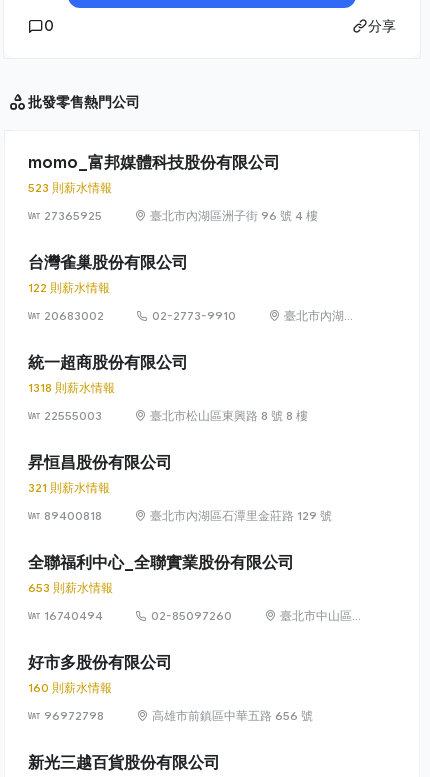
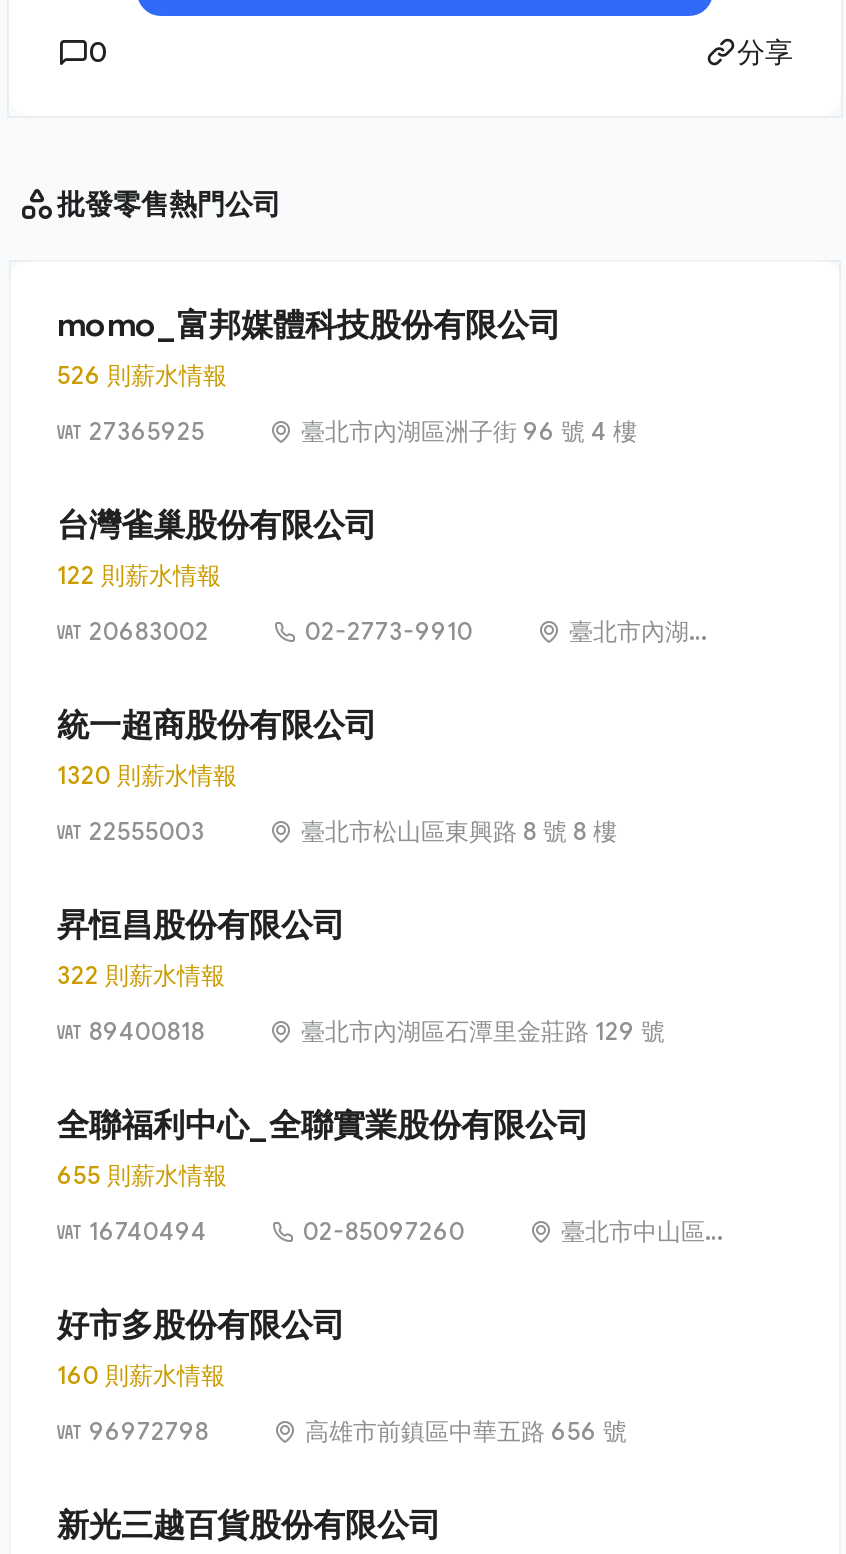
- 523 則薪水情報
+ 526 則薪水情報

- 1318 則薪水情報
+ 1320 則薪水情報

- 321 則薪水情報
+ 322 則薪水情報

- 653 則薪水情報
+ 655 則薪水情報
